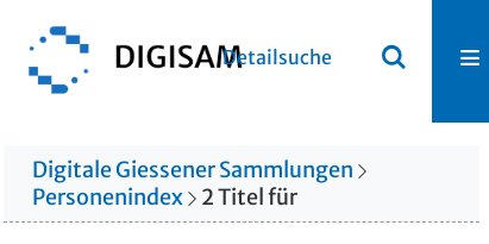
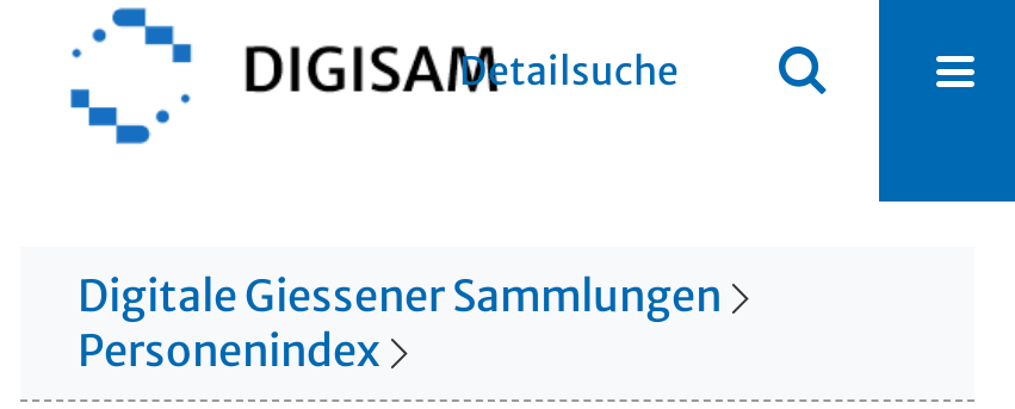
- 2 Titel für
